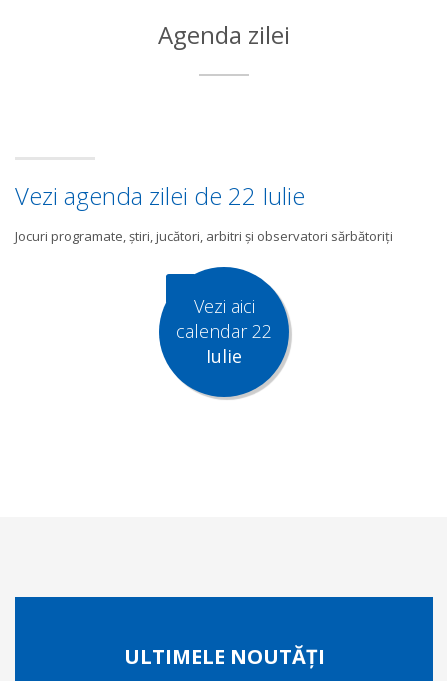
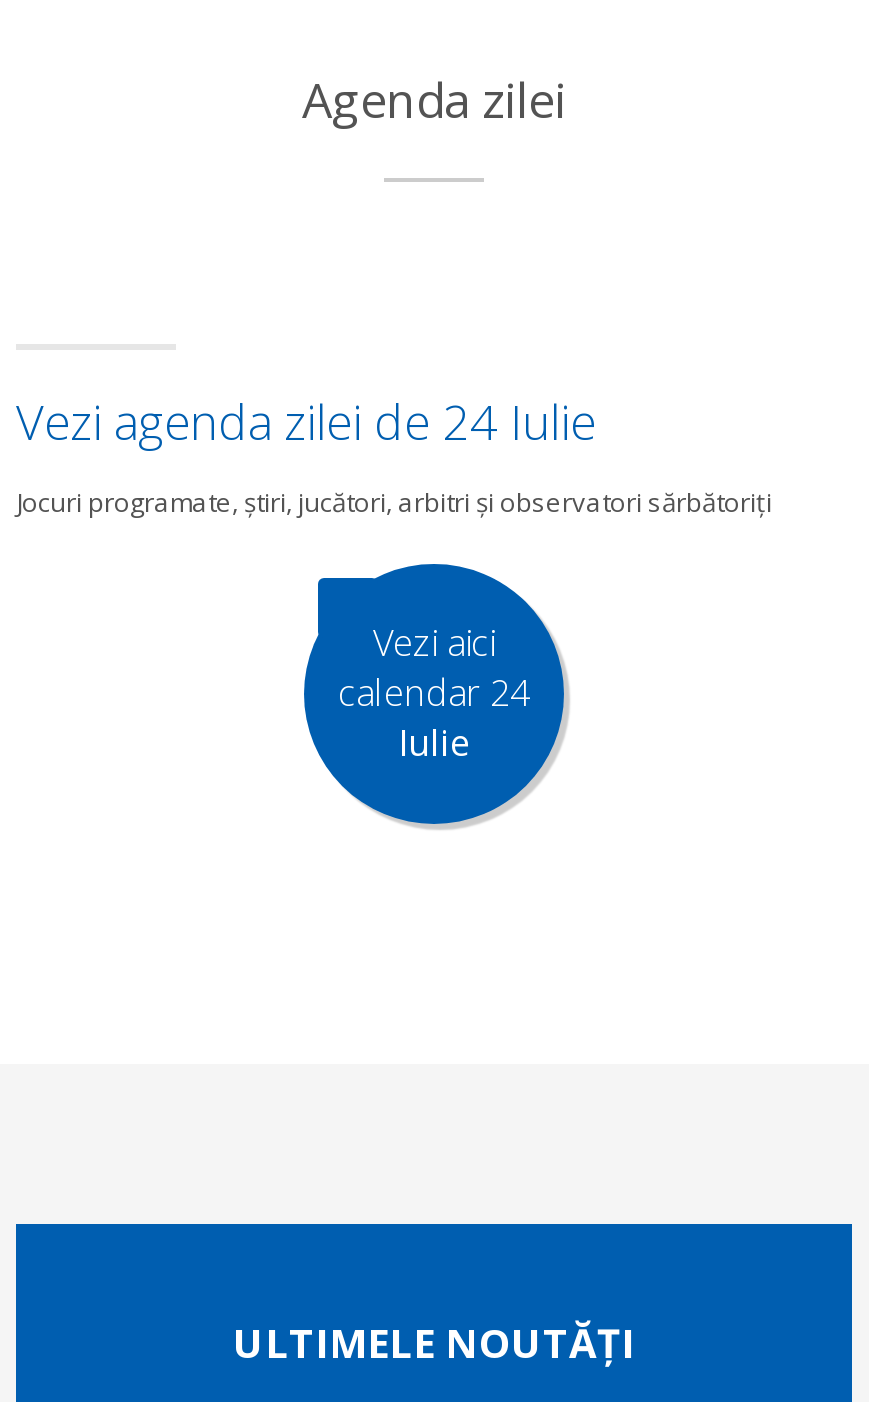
- Vezi agenda zilei de 22 Iulie
+ Vezi agenda zilei de 24 Iulie

- calendar 22
+ calendar 24
